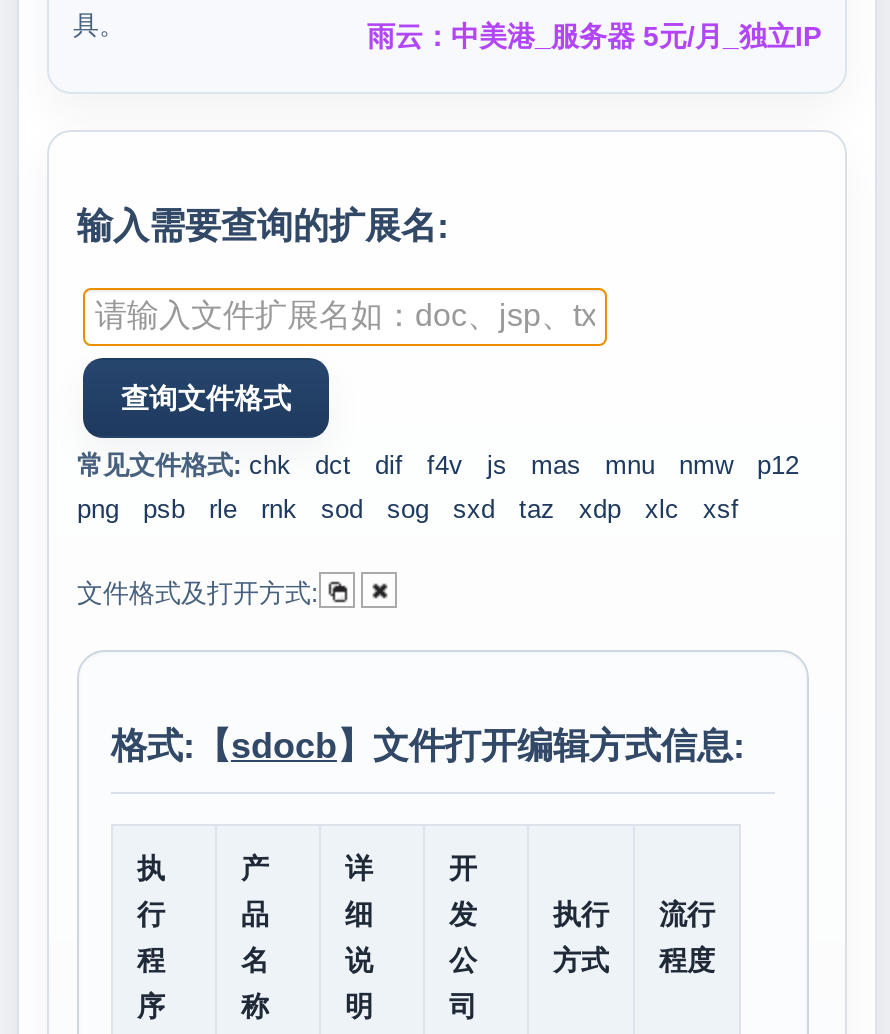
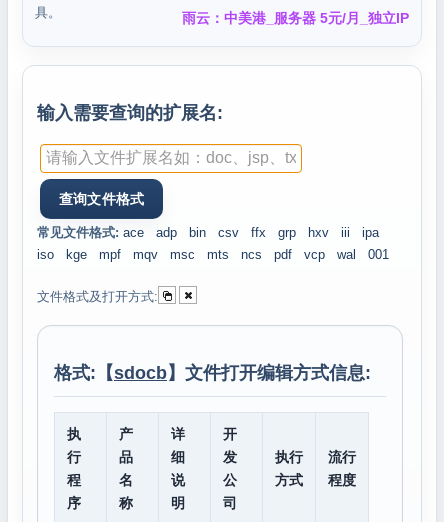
- 常见文件格式: chk
- dct
- dif
- f4v
- js
- mas
- mnu
- nmw
- p12
+ 常见文件格式: ace
+ adp
+ bin
+ csv
+ ffx
+ grp
+ hxv
+ iii
+ ipa

- png
- psb
- rle
- rnk
- sod
- sog
- sxd
- taz
- xdp
- xlc
- xsf
+ iso
+ kge
+ mpf
+ mqv
+ msc
+ mts
+ ncs
+ pdf
+ vcp
+ wal
+ 001
